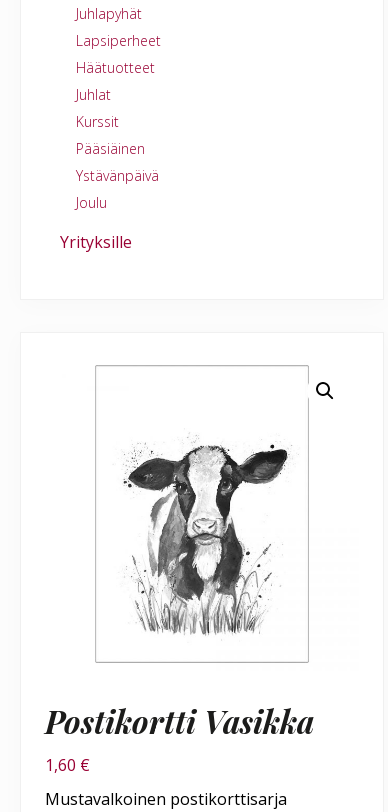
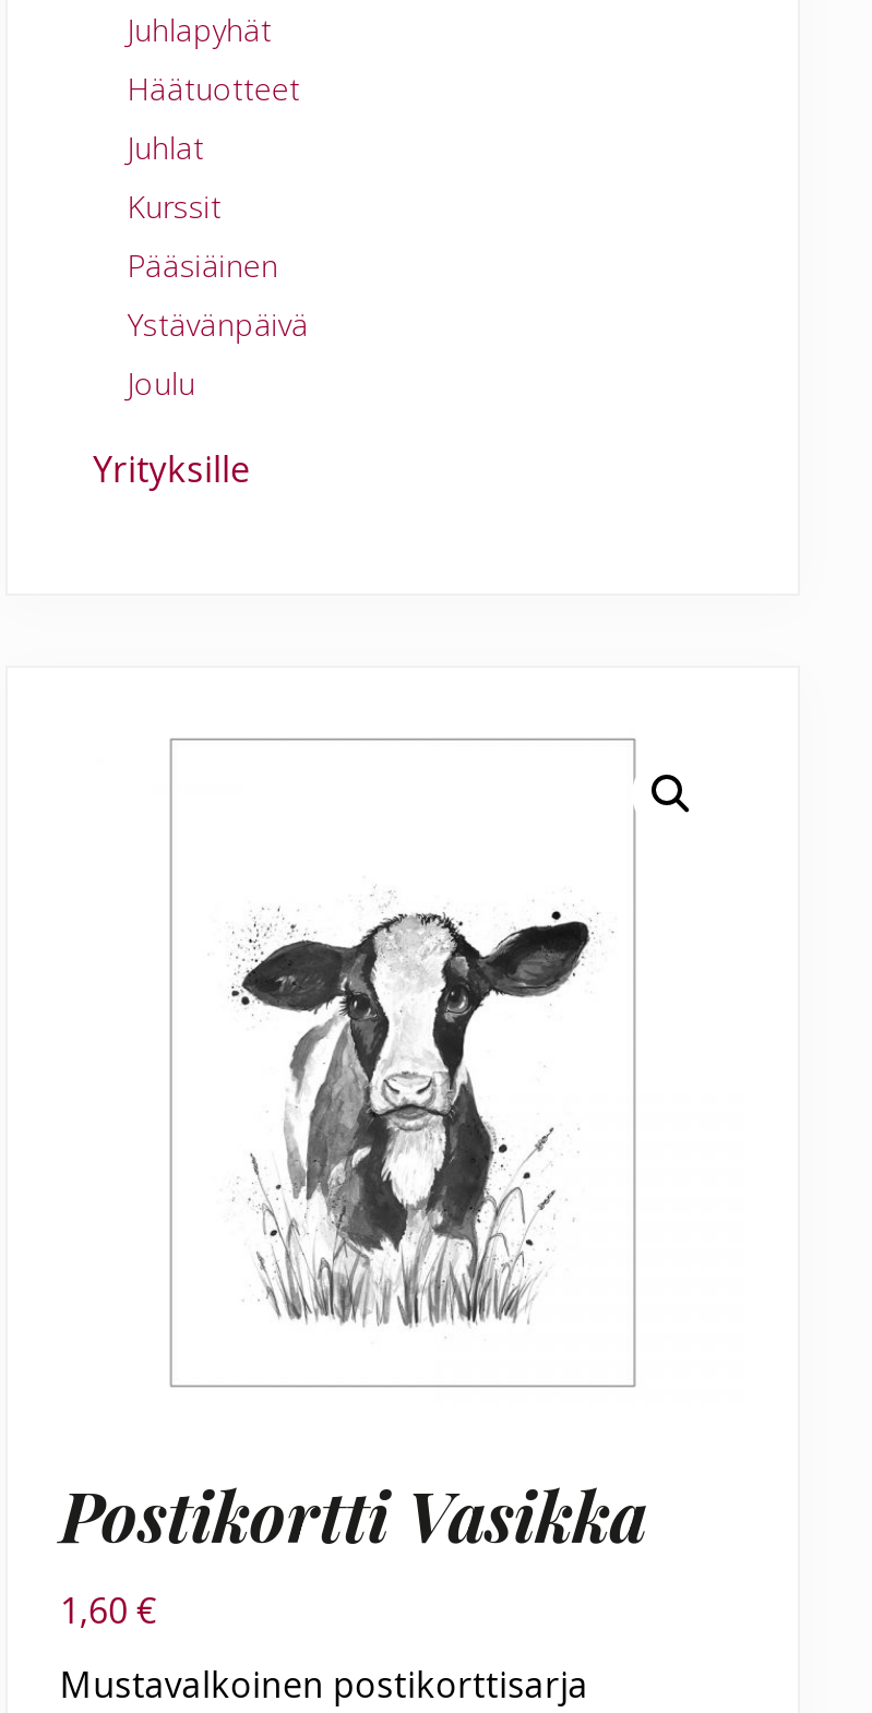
- Lapsiperheet
